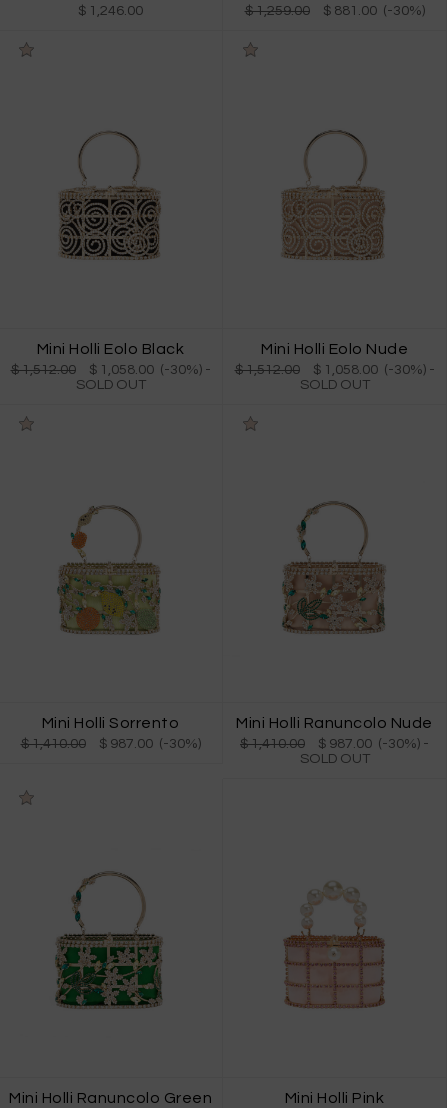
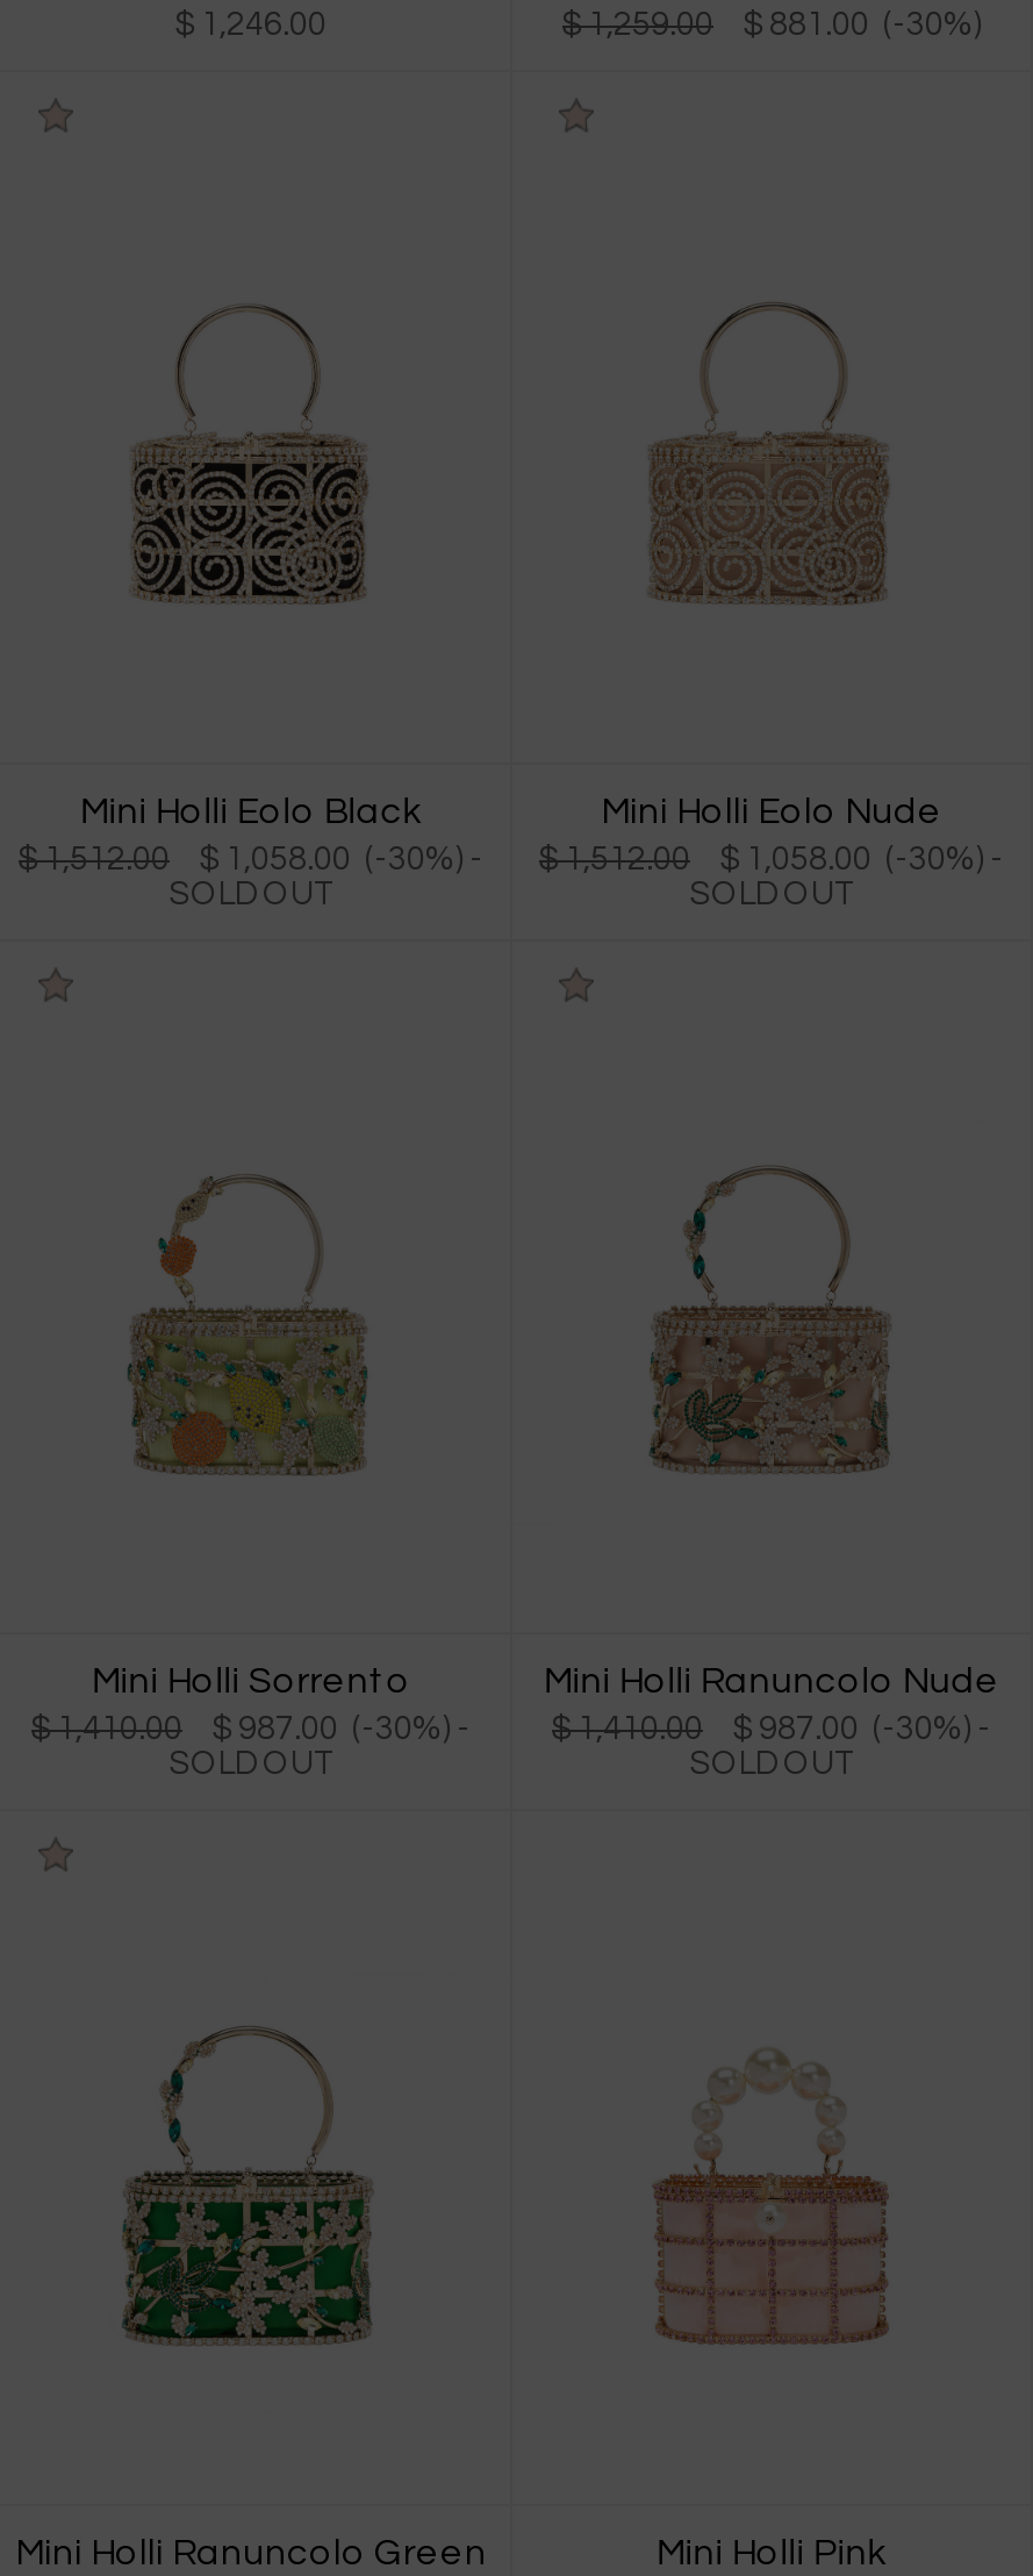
- $ 987.00 (-30%)
+ $ 987.00 (-30%) -
+ SOLD OUT
